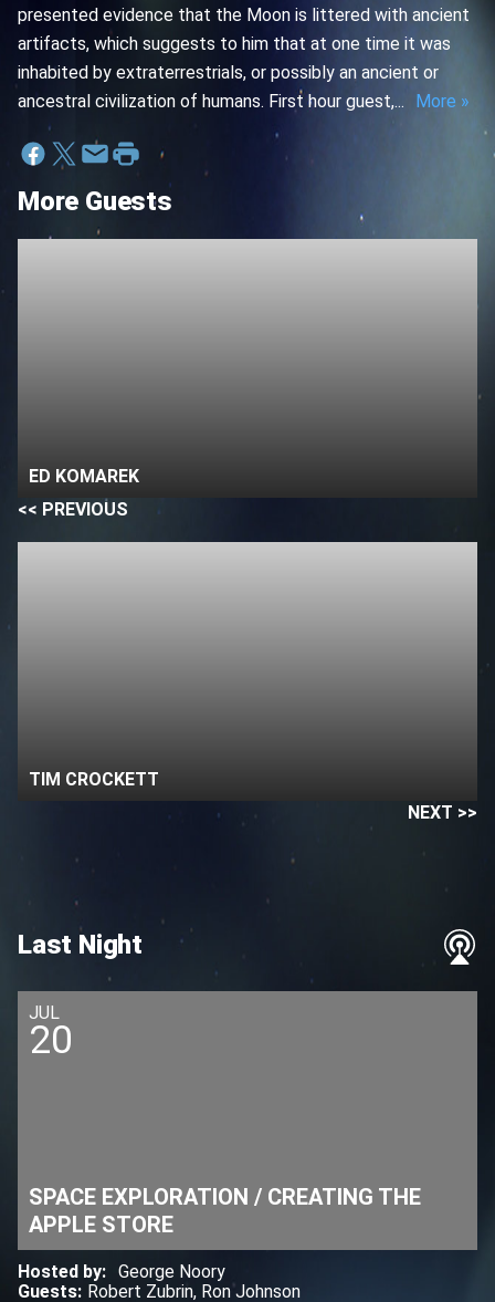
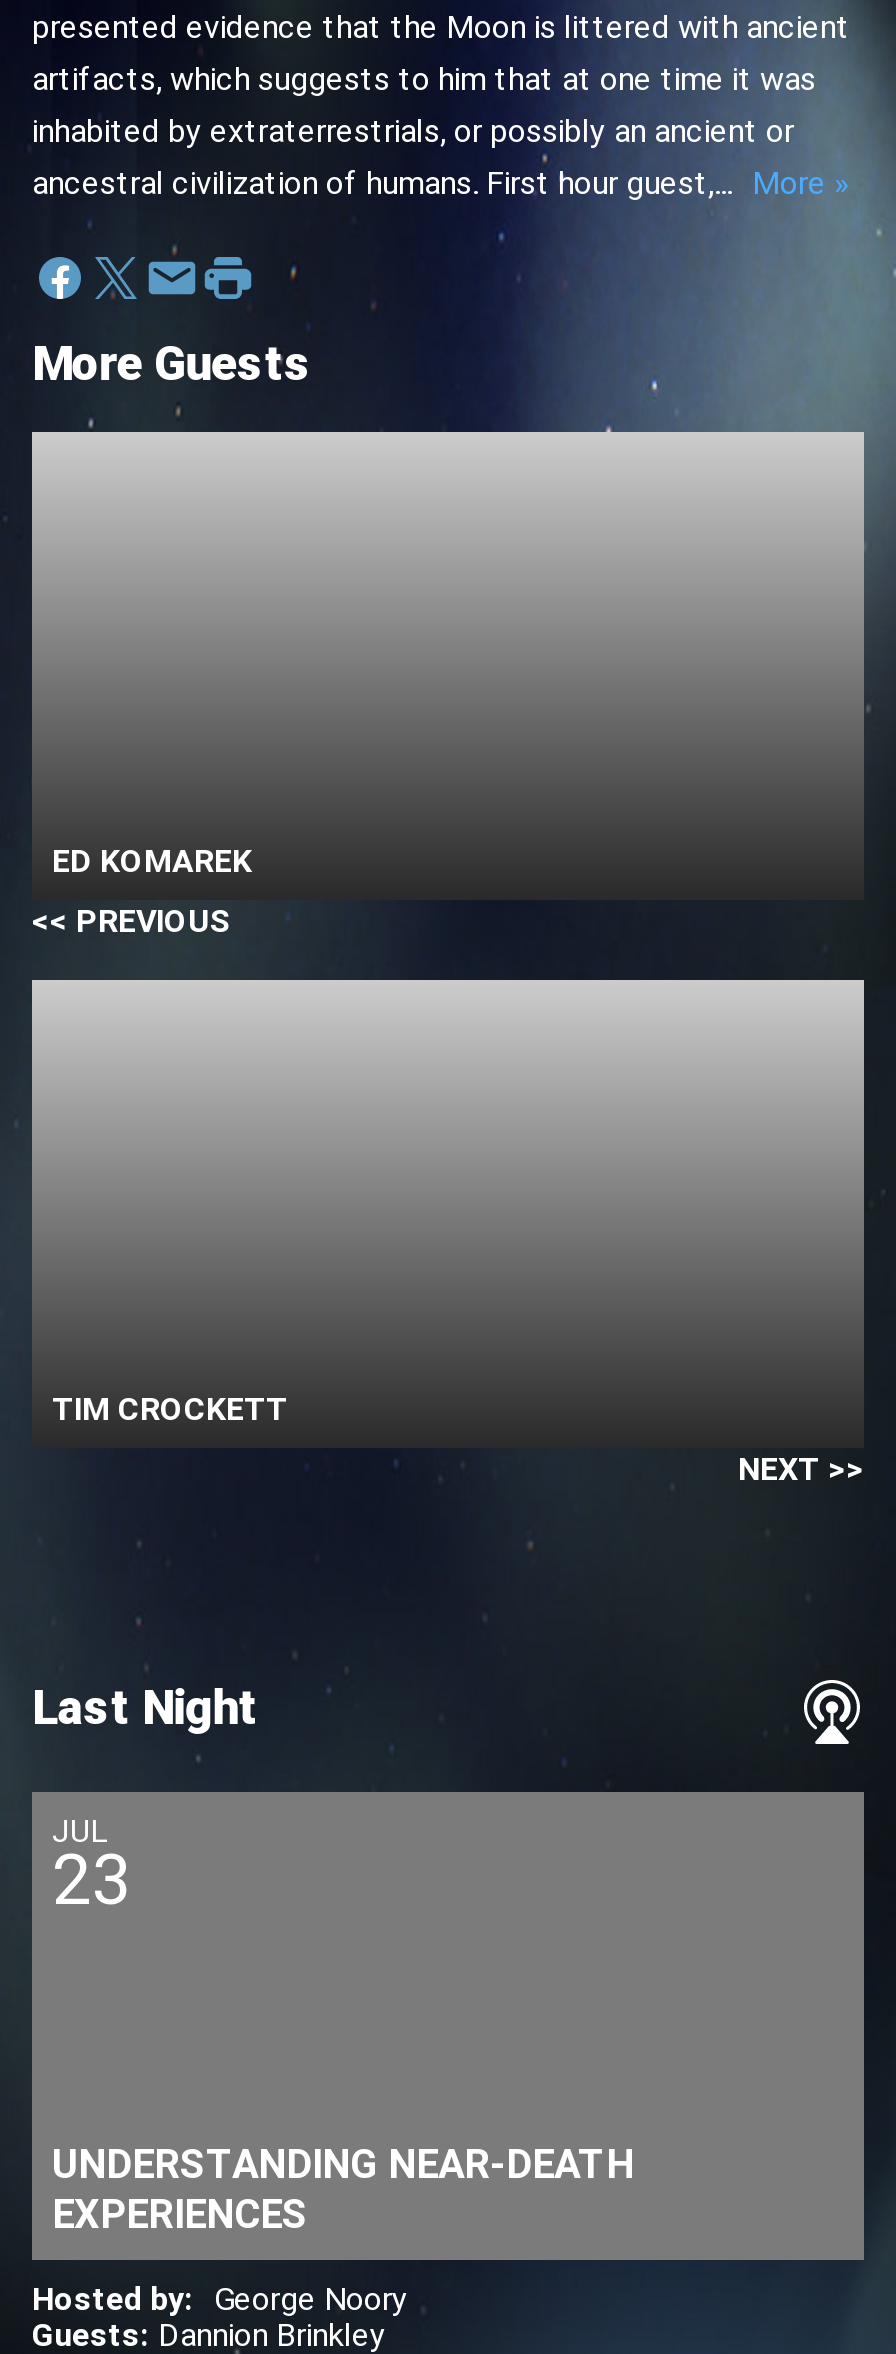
- 20
+ 23

- SPACE EXPLORATION / CREATING THE
- APPLE STORE
+ UNDERSTANDING NEAR-DEATH
+ EXPERIENCES

- Guests: Robert Zubrin, Ron Johnson
+ Guests: Dannion Brinkley
